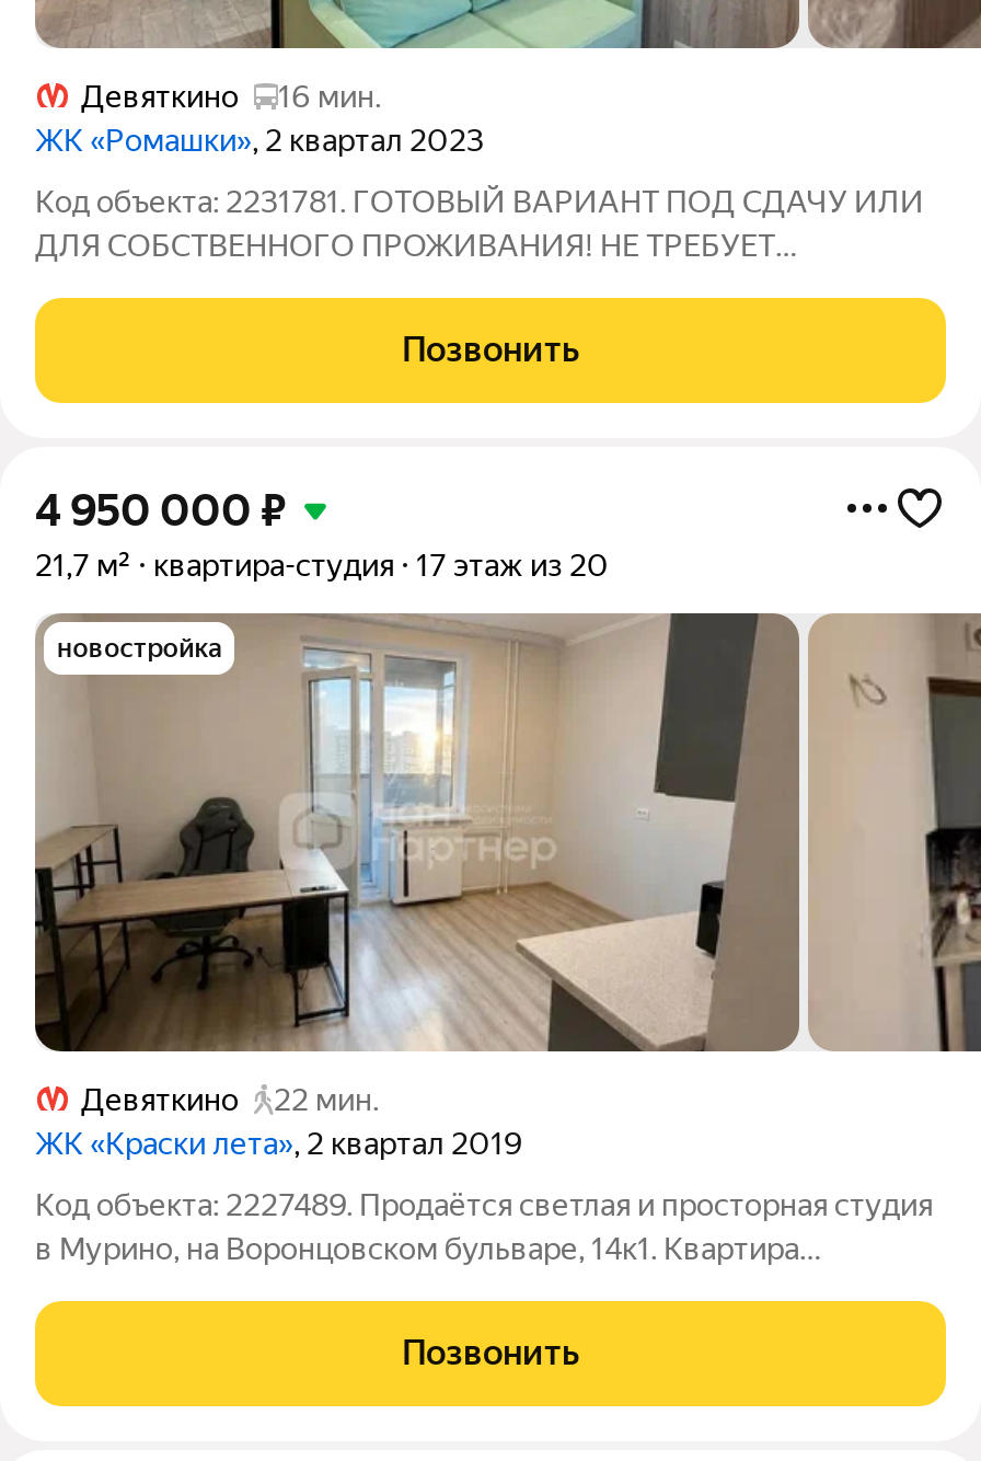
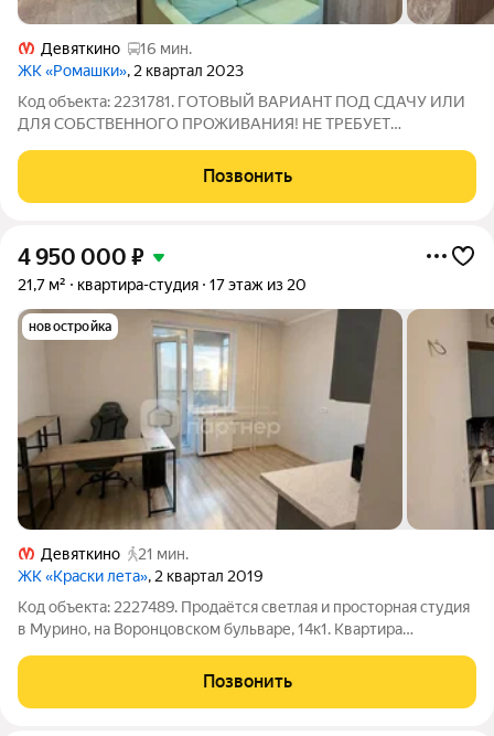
- Девяткино 22 мин.
+ Девяткино 21 мин.
